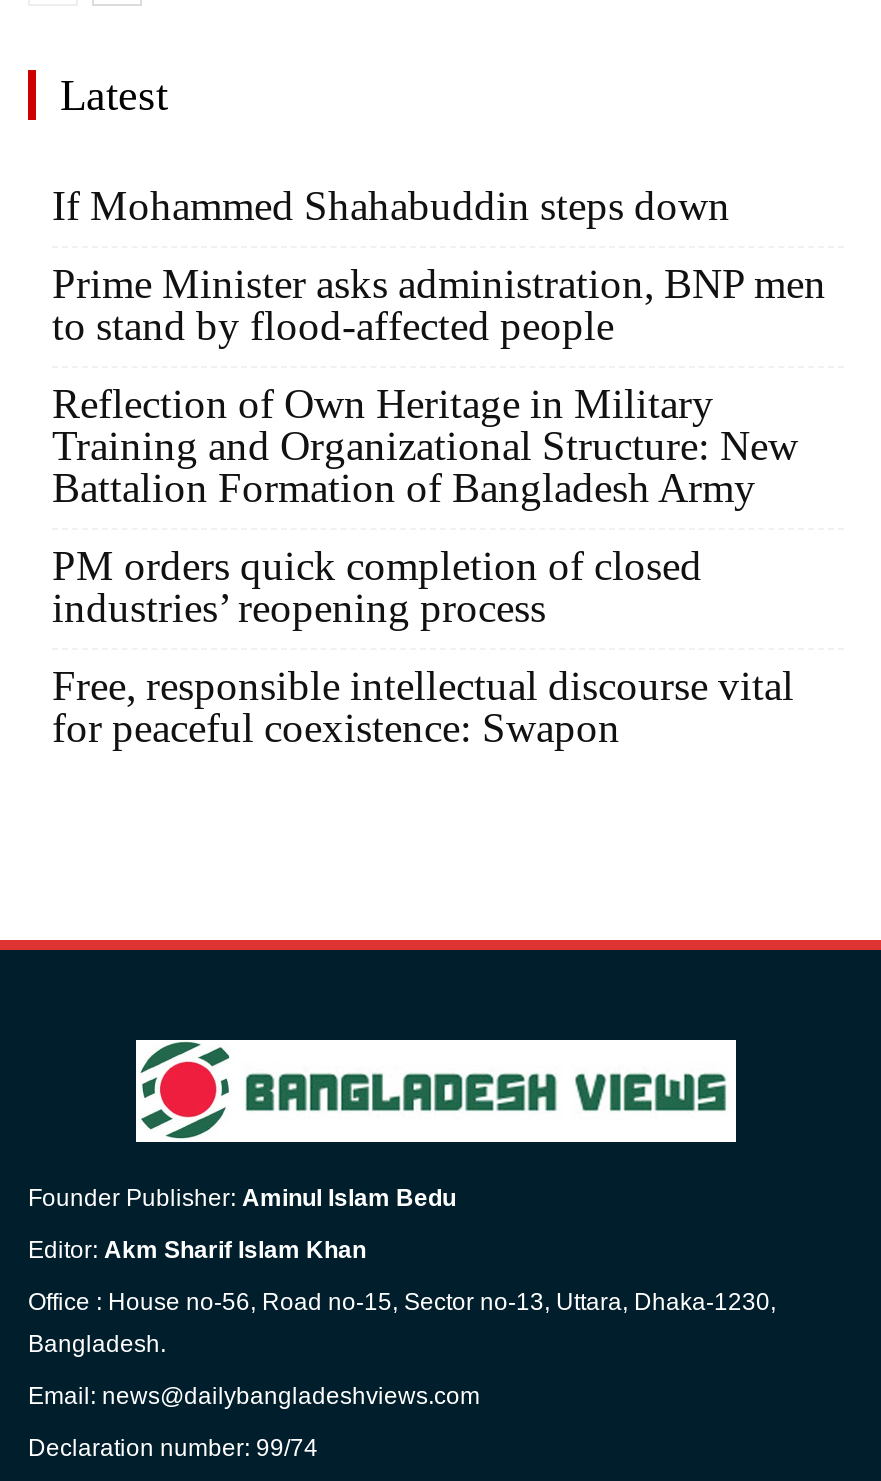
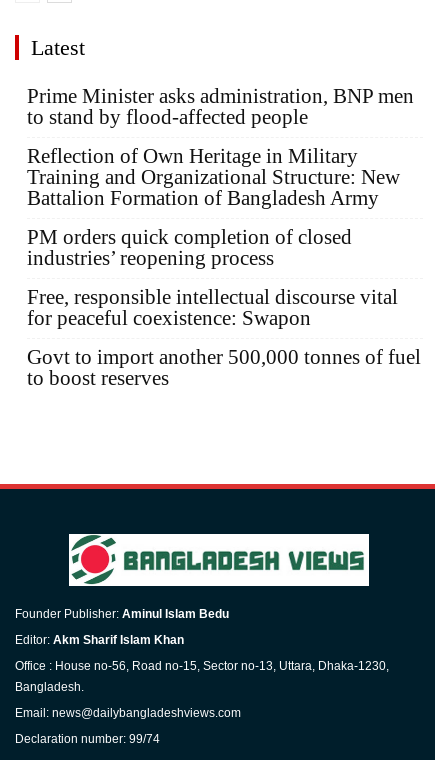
- If Mohammed Shahabuddin steps down

moved up: Prime Minister asks administration, BNP men | to stand by flood-affected people | Reflection of Own Heritage in Military | ... | Free, responsible intellectual discourse vital | for peaceful coexistence: Swapon

+ Govt to import another 500,000 tonnes of fuel
+ to boost reserves
